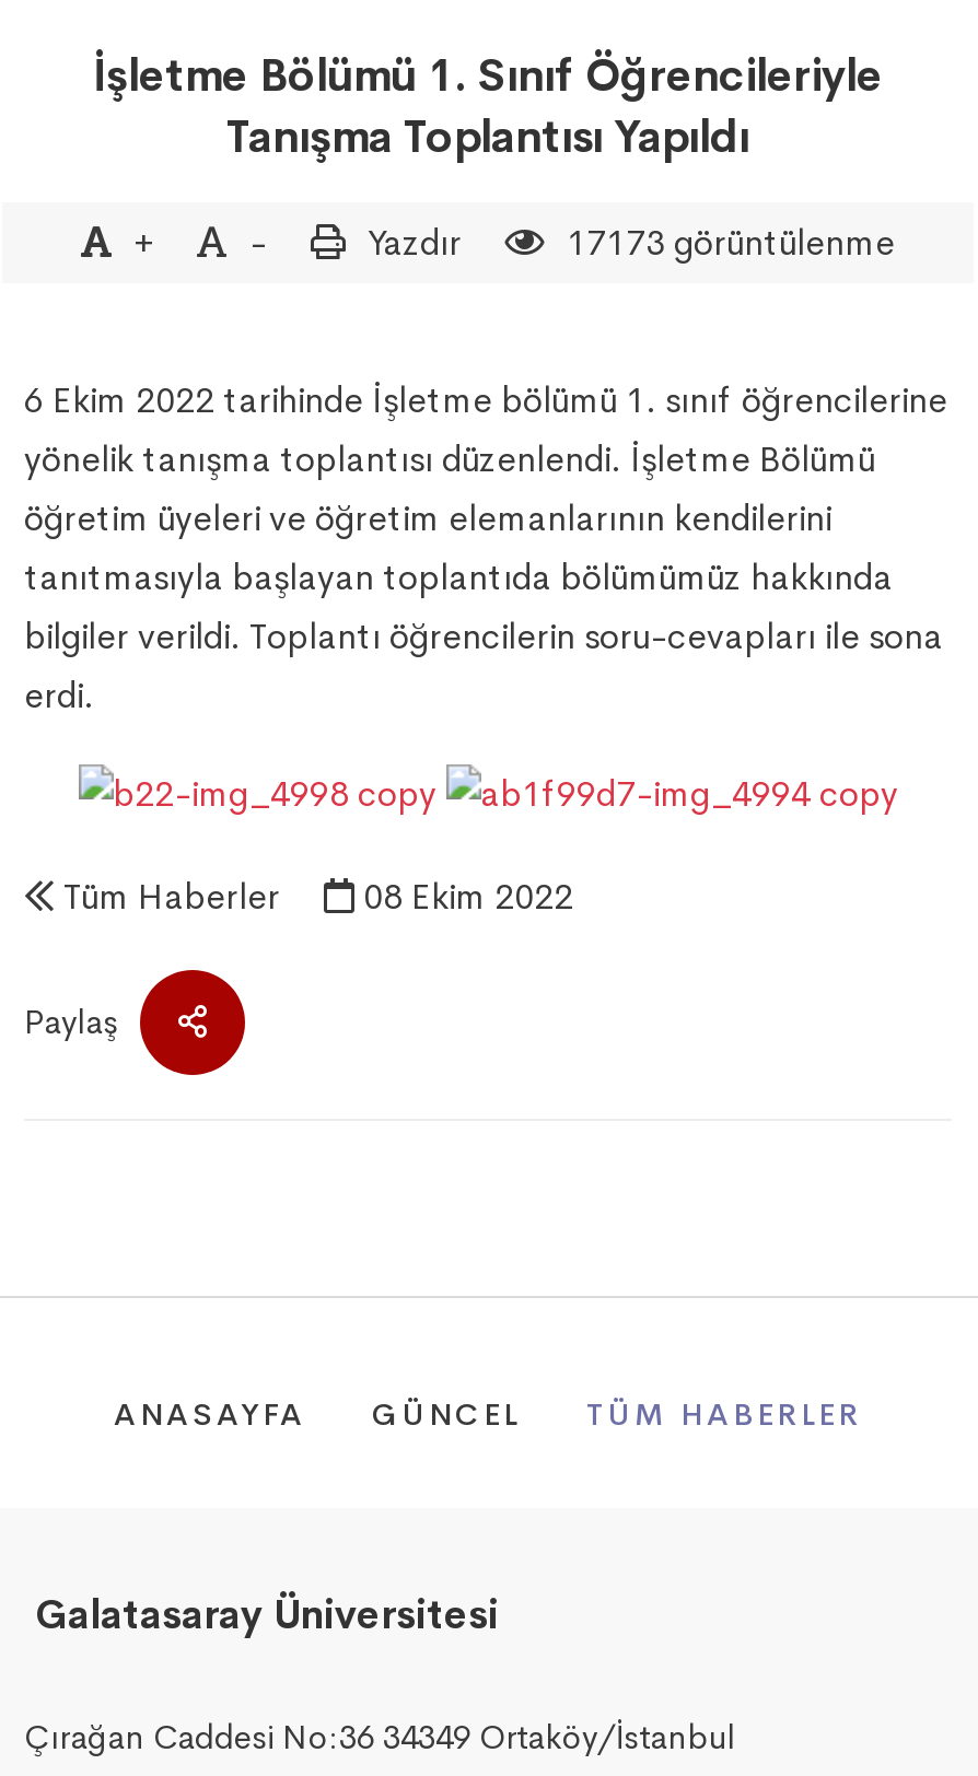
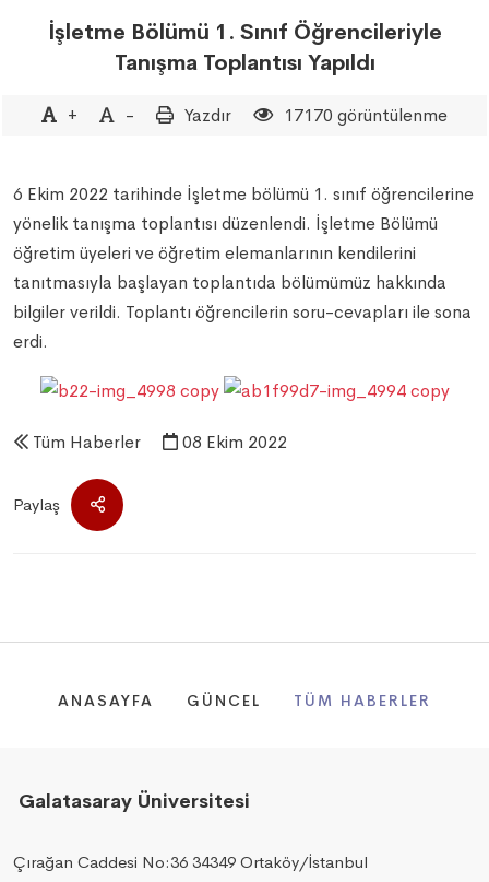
- 17173 görüntülenme
+ 17170 görüntülenme
